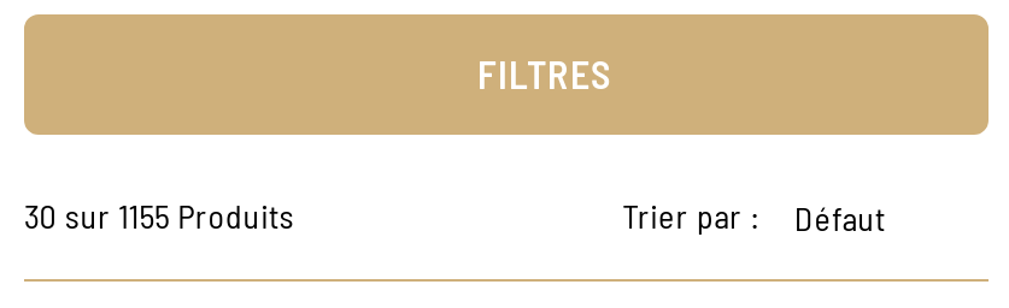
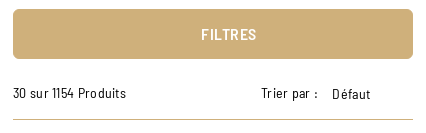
- 30 sur 1155 Produits
+ 30 sur 1154 Produits
